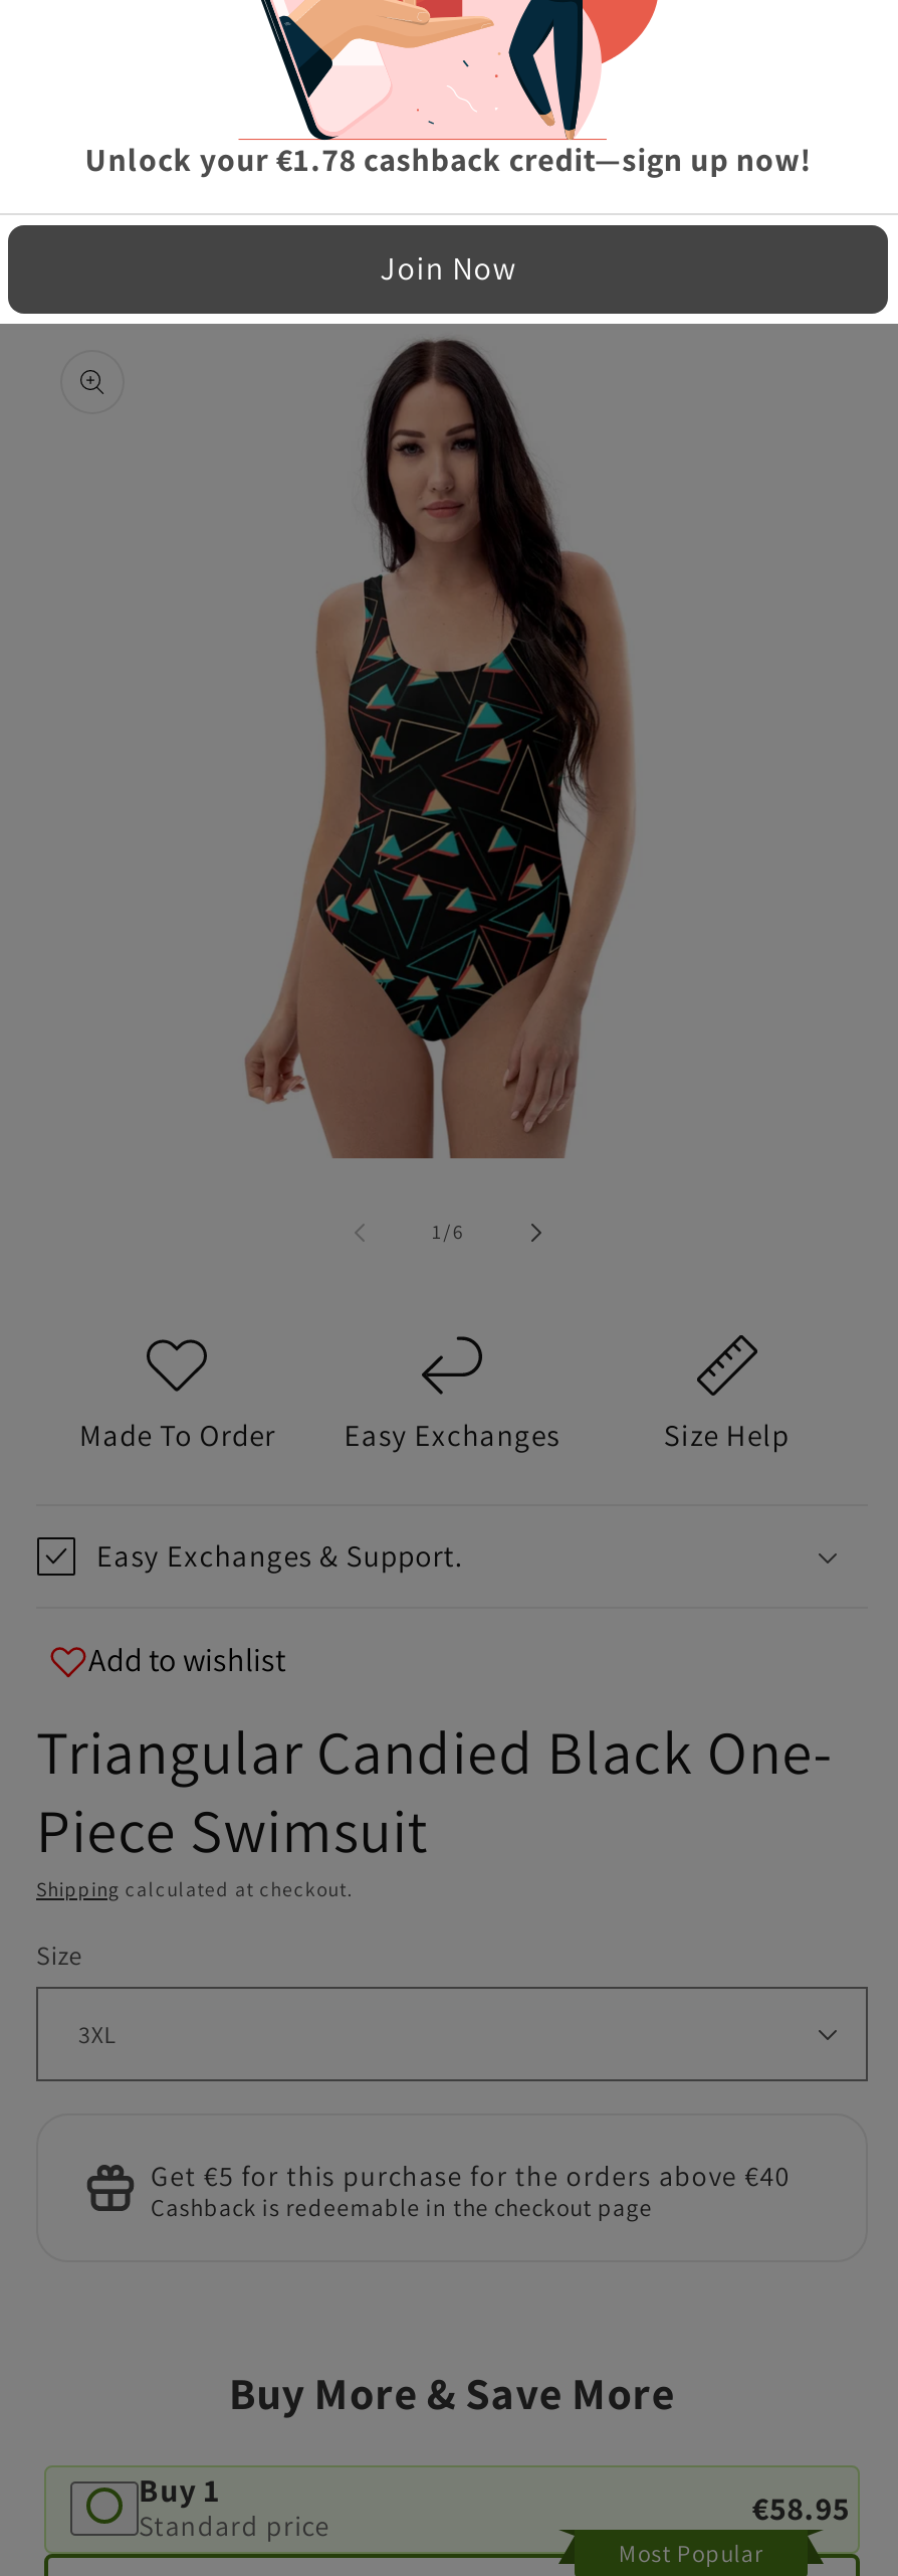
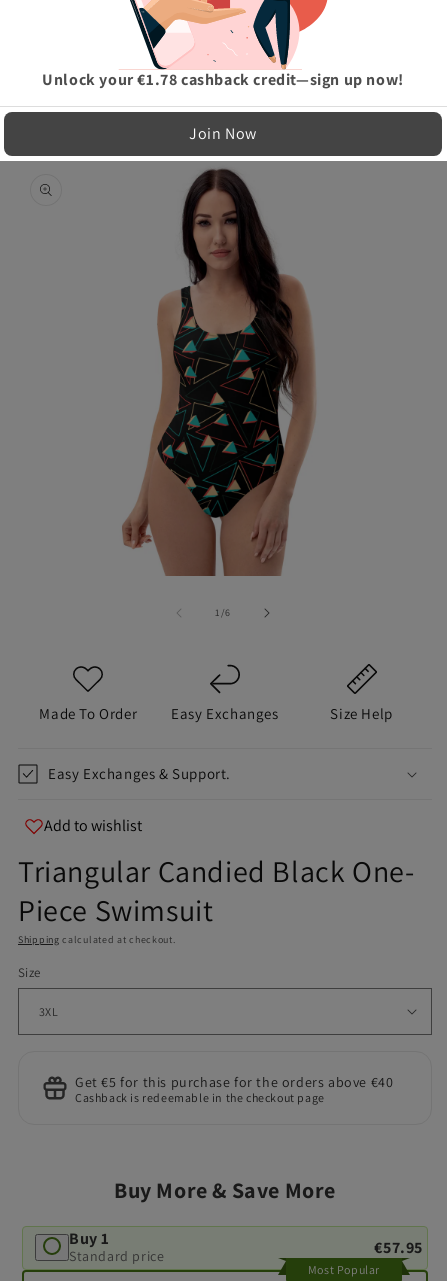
- €58.95
+ €57.95
